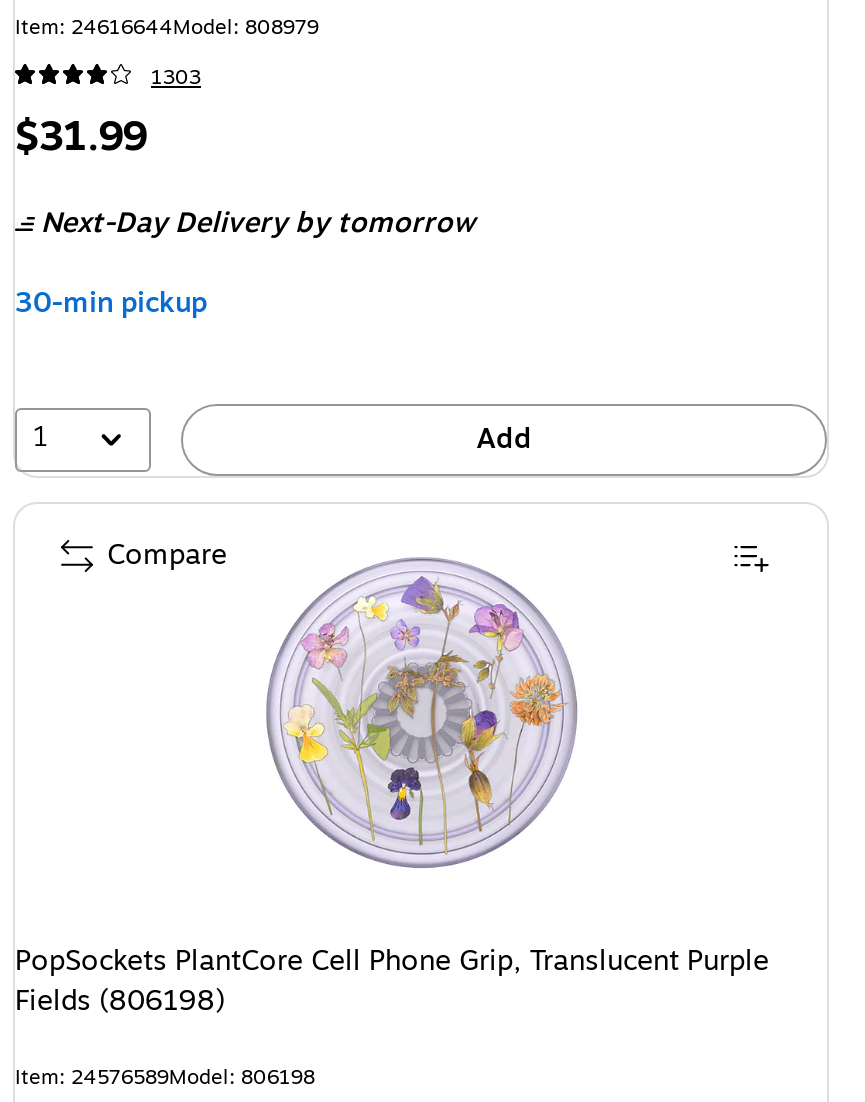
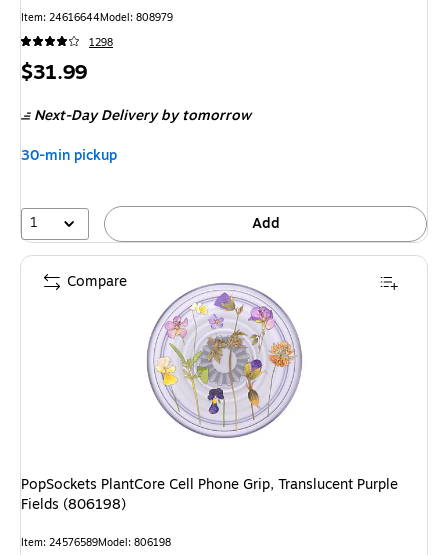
- 1303
+ 1298
